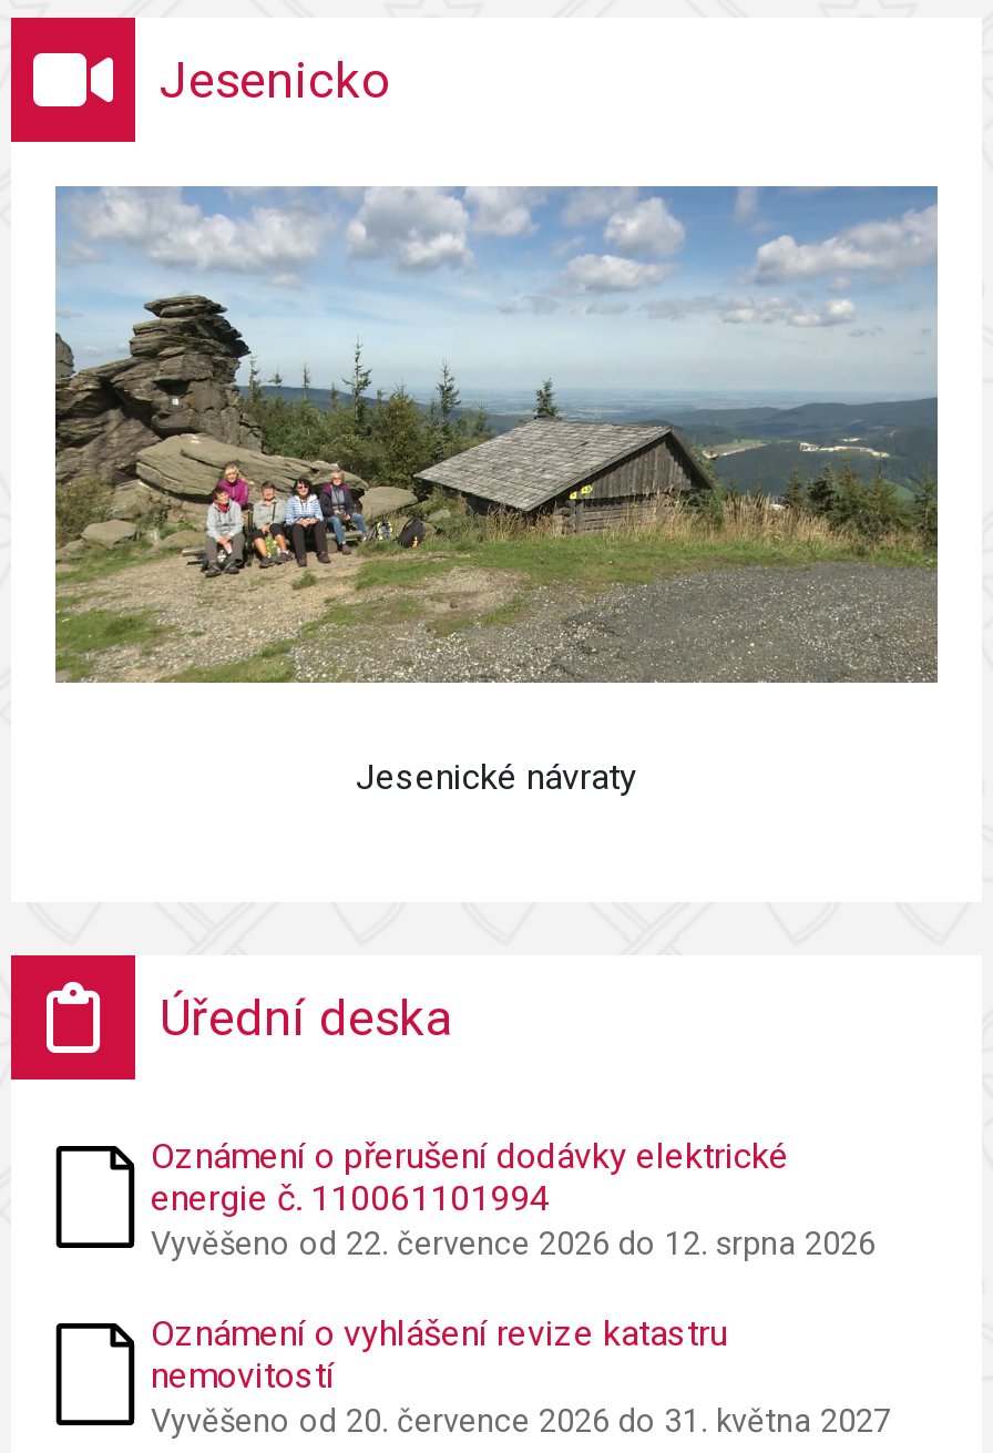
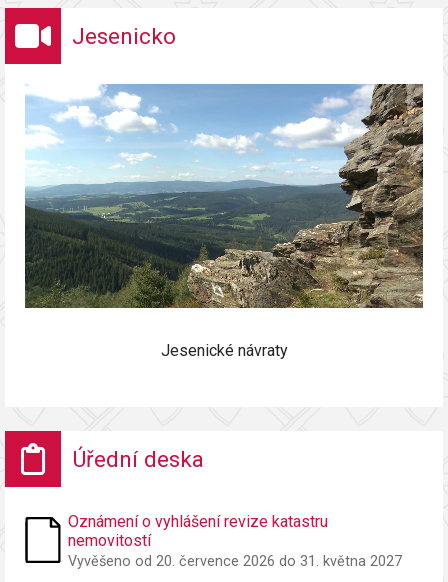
- [image]
+ [image]

- Oznámení o přerušení dodávky elektrické
- energie č. 110061101994
- Vyvěšeno od 22. července 2026 do 12. srpna 2026
